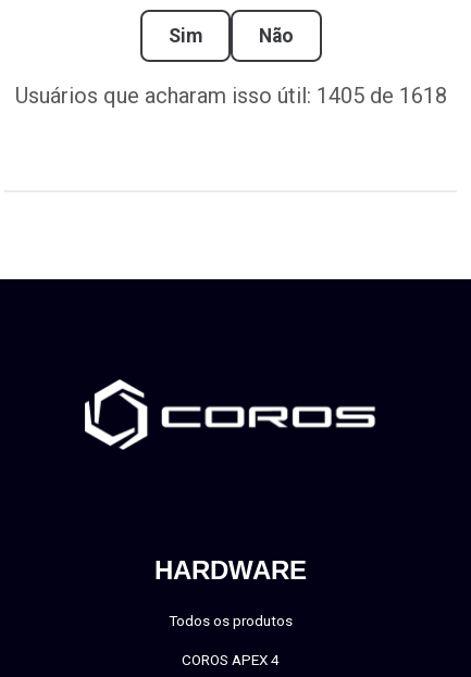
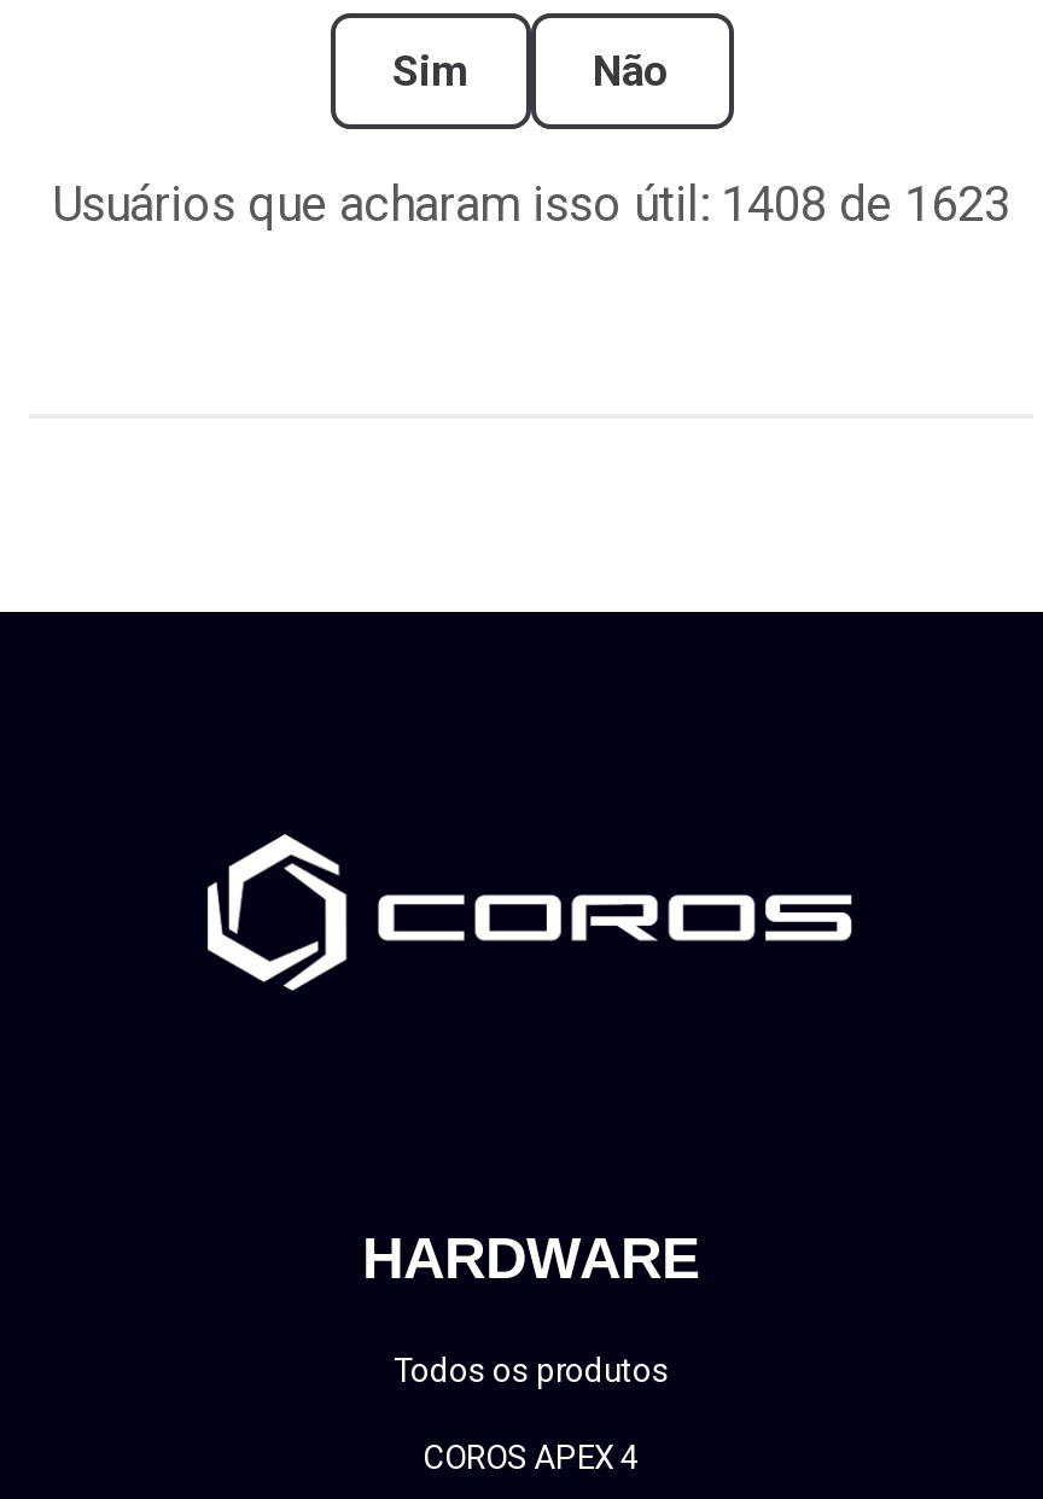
- Usuários que acharam isso útil: 1405 de 1618
+ Usuários que acharam isso útil: 1408 de 1623
